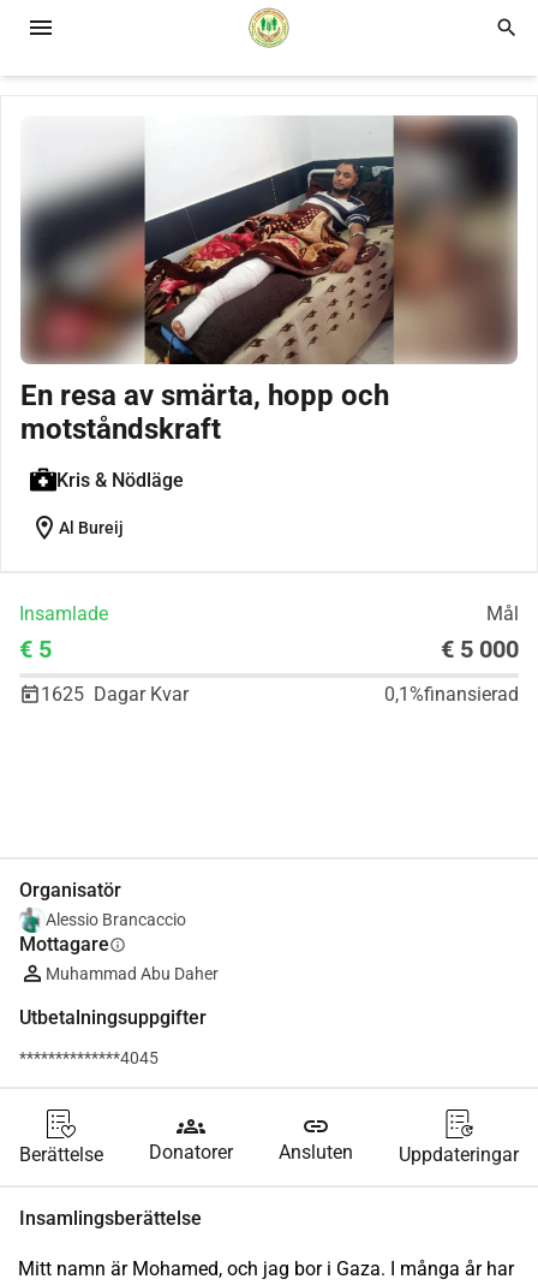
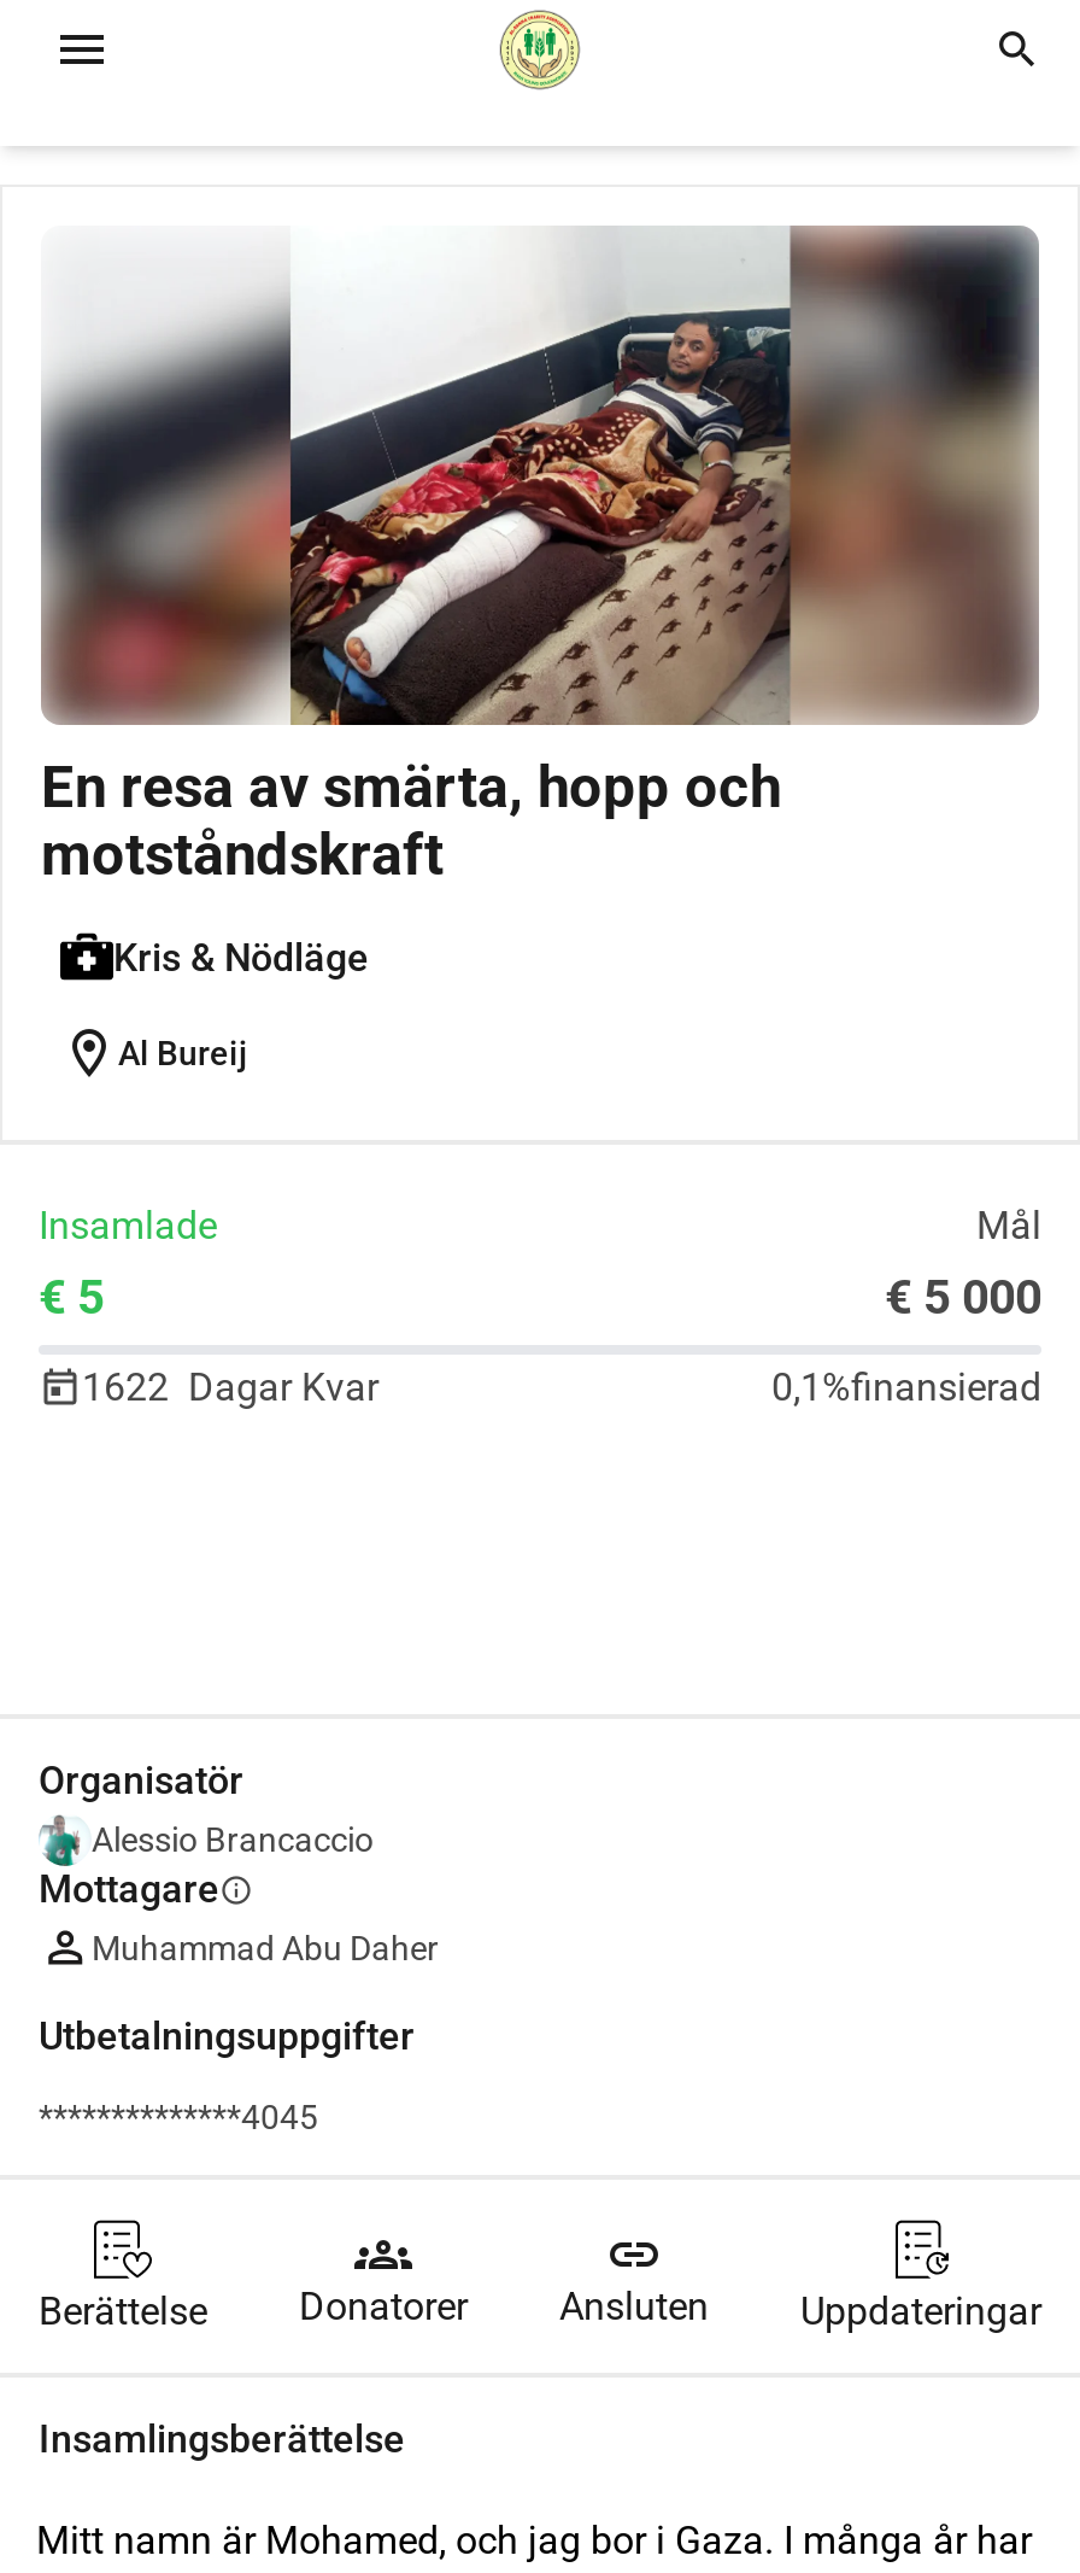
- 1625 Dagar Kvar
+ 1622 Dagar Kvar
